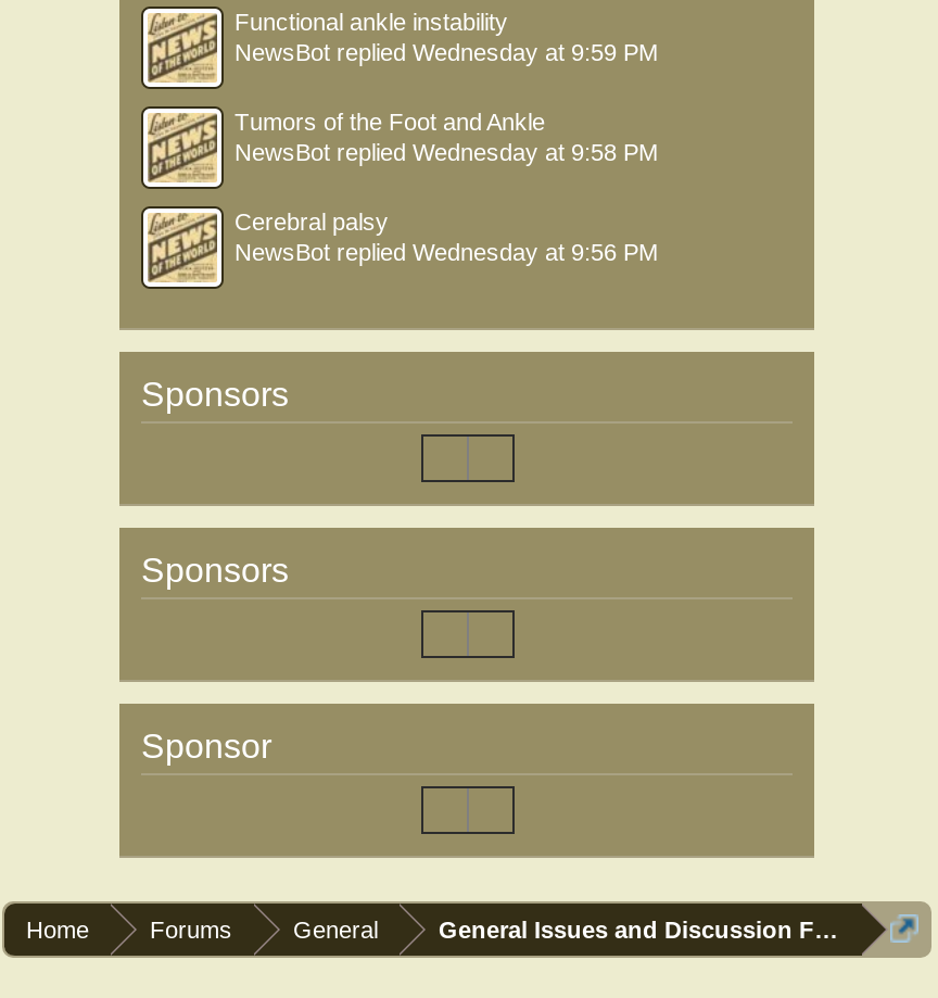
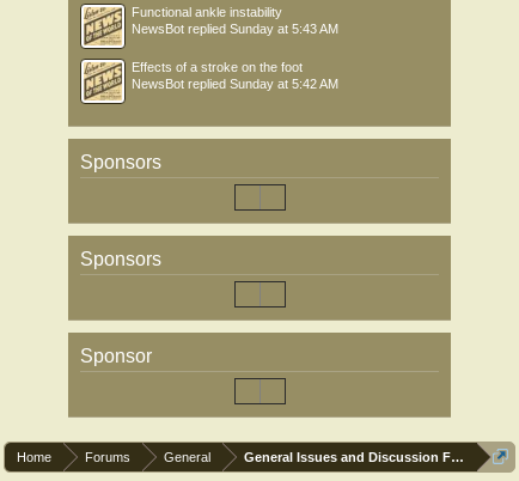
- NewsBot replied Wednesday at 9:59 PM
- Tumors of the Foot and Ankle
- NewsBot replied Wednesday at 9:58 PM
- Cerebral palsy
- NewsBot replied Wednesday at 9:56 PM
+ NewsBot replied Sunday at 5:43 AM
+ Effects of a stroke on the foot
+ NewsBot replied Sunday at 5:42 AM
